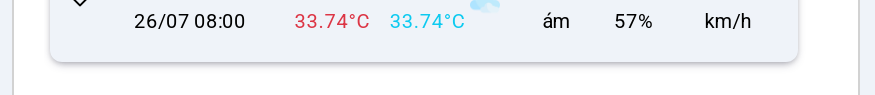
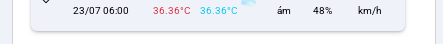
- 26/07 08:00
- 33.74°C
- 33.74°C
+ 23/07 06:00
+ 36.36°C
+ 36.36°C

- ám 57%
+ ám 48%
